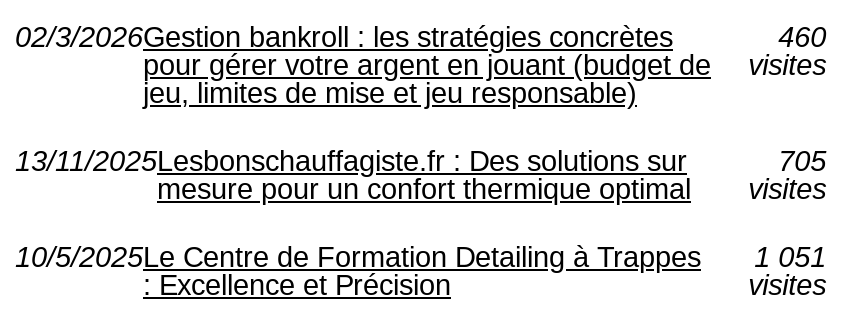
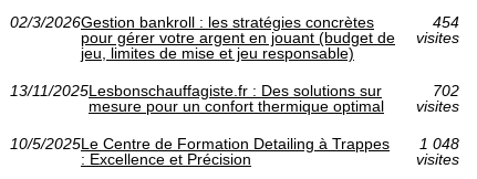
- 460
+ 454

- 705
+ 702

- 10/5/2025 Le Centre de Formation Detailing à Trappes 1 051
+ 10/5/2025 Le Centre de Formation Detailing à Trappes 1 048
